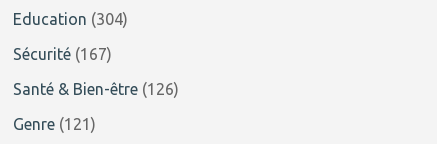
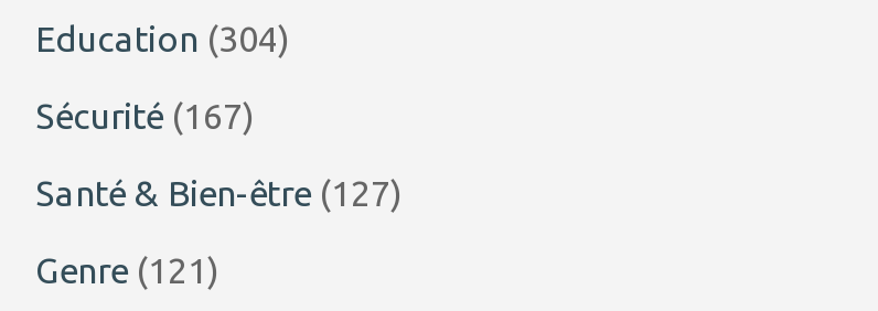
- Santé & Bien-être (126)
+ Santé & Bien-être (127)
